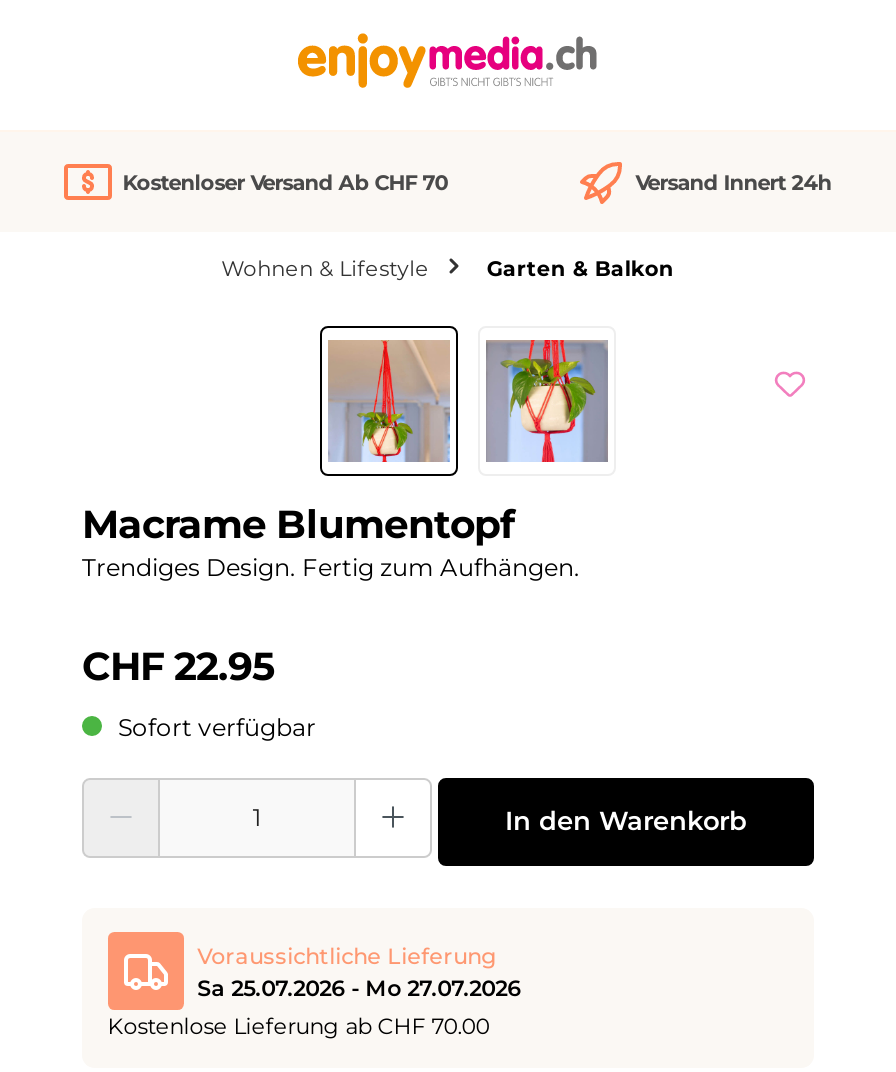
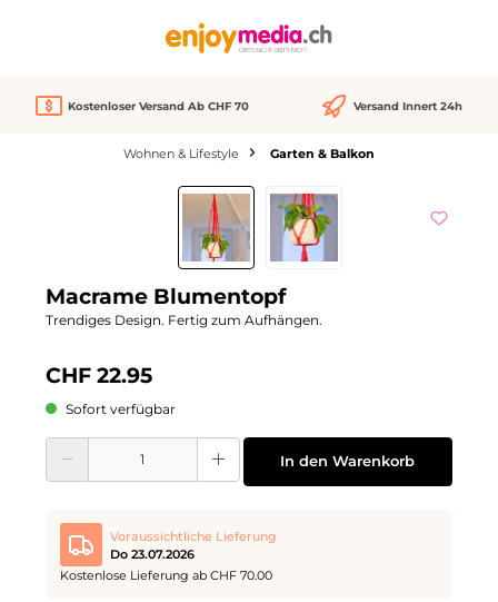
- Sa 25.07.2026 - Mo 27.07.2026
+ Do 23.07.2026
